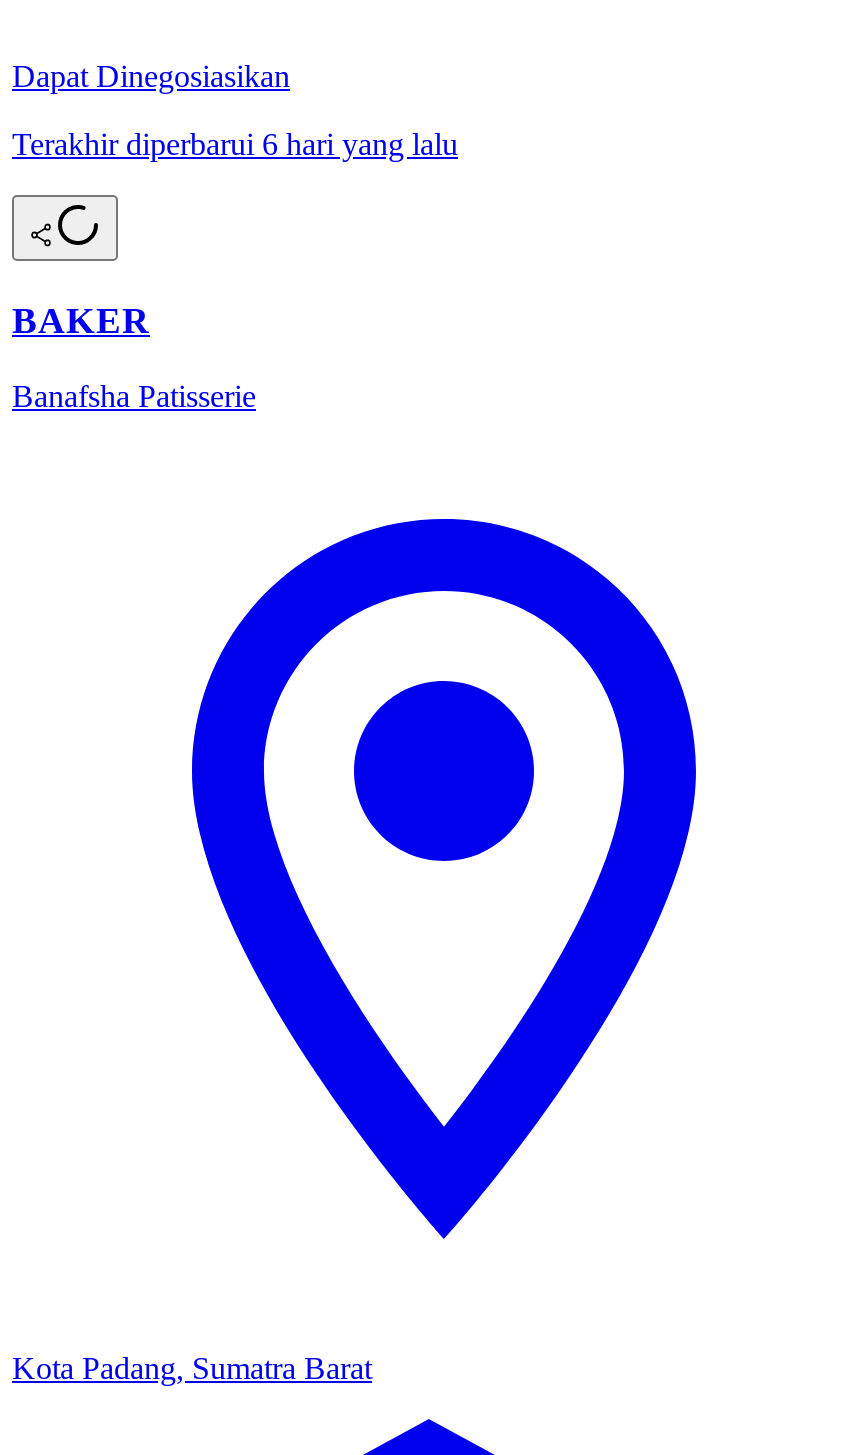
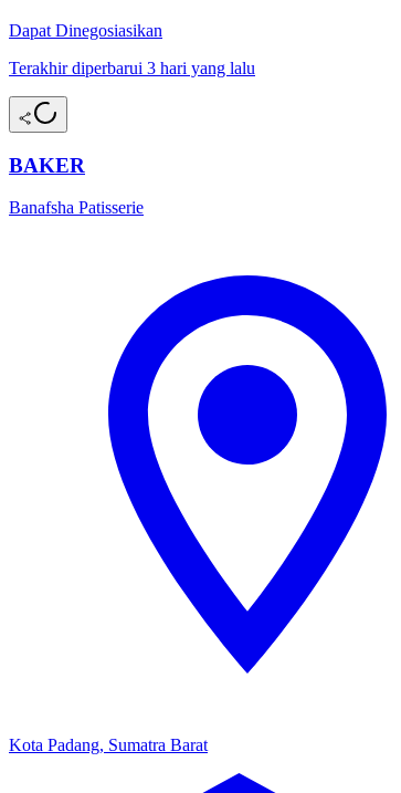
- Terakhir diperbarui 6 hari yang lalu
+ Terakhir diperbarui 3 hari yang lalu
